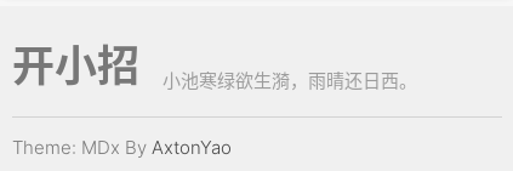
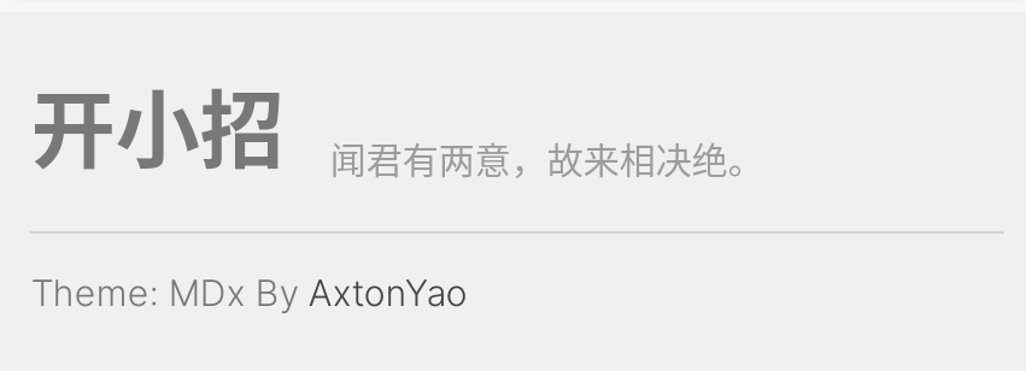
- 小池寒绿欲生漪，雨晴还日西。
+ 闻君有两意，故来相决绝。
